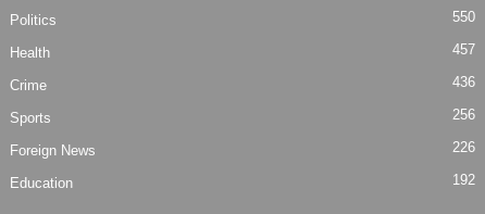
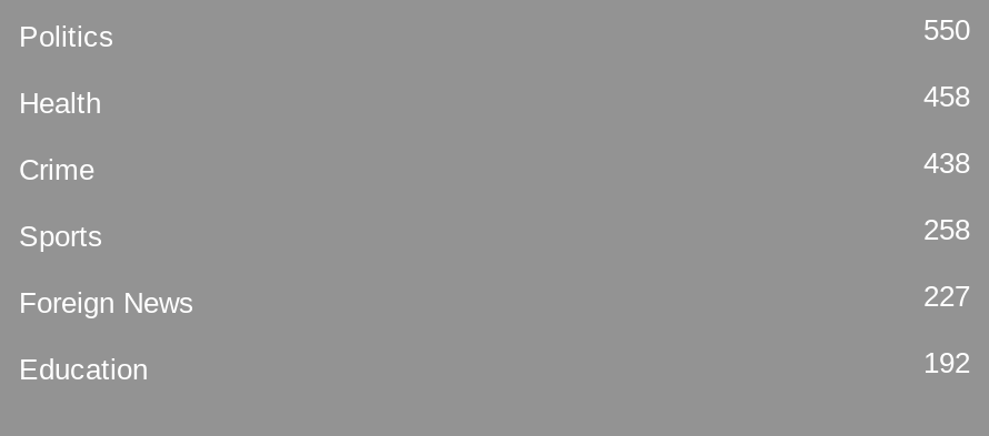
- 457
+ 458

- 436
+ 438

- 256
+ 258

- 226
+ 227
